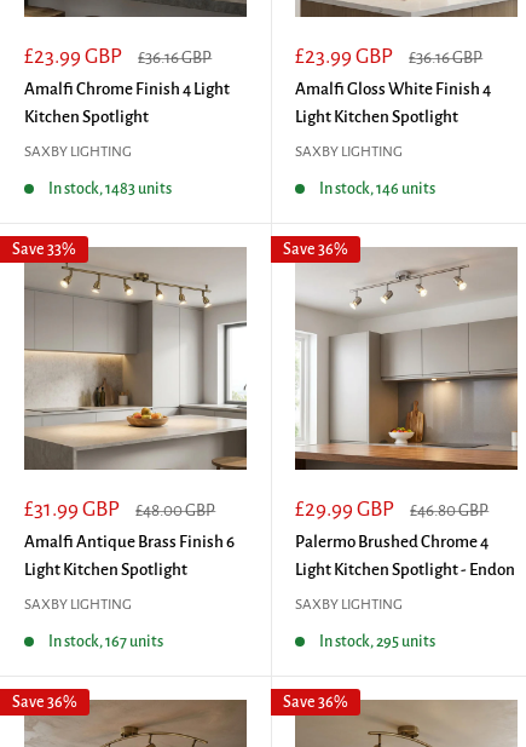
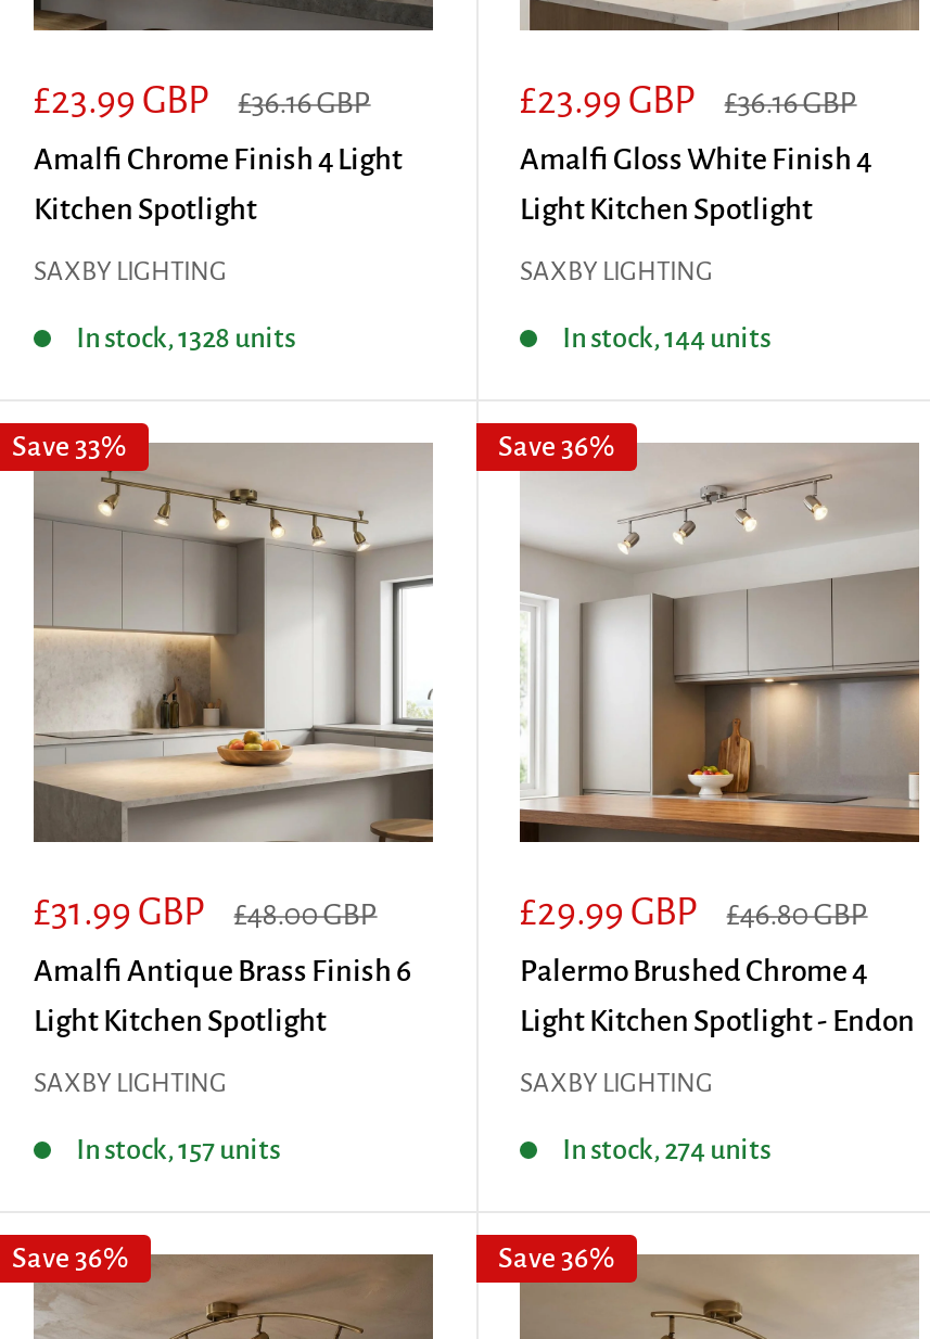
- In stock, 1483 units
+ In stock, 1328 units

- In stock, 146 units
+ In stock, 144 units

- In stock, 167 units
+ In stock, 157 units

- In stock, 295 units
+ In stock, 274 units
